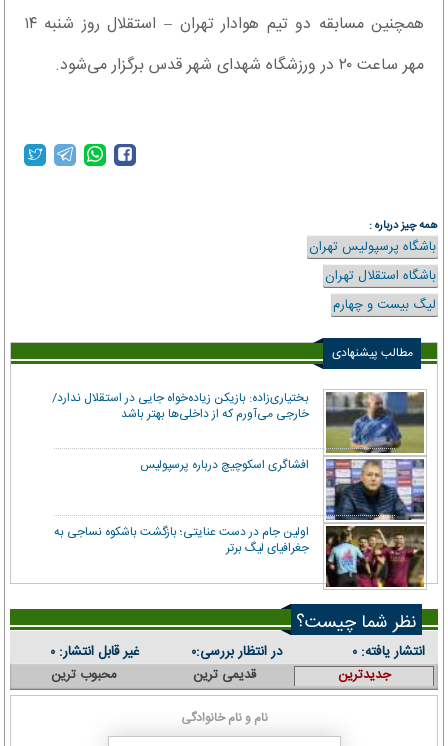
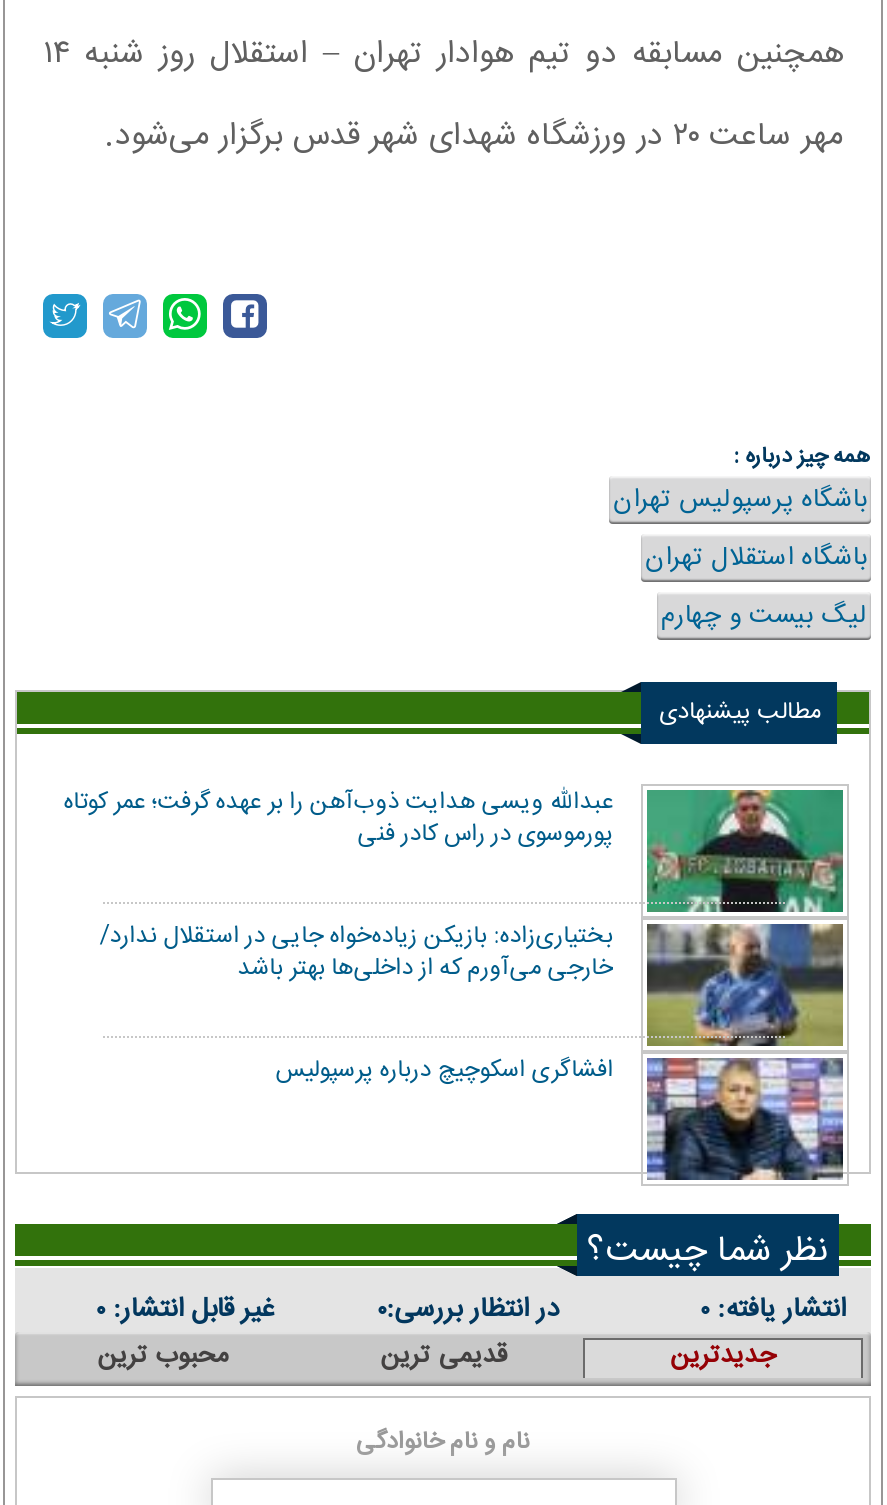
+ [image]
+ عبدالله ویسی هدایت ذوب‌آهن را بر عهده گرفت؛ عمر کوتاه
+ پورموسوی در راس کادر فنی

moved down: بختیاری‌زاده: بازیکن زیاده‌خواه جایی در استقلال ندارد/ | خارجی می‌آورم که از داخلی‌ها بهتر باشد | افشاگری اسکوچیچ درباره پرسپولیس

- [image]
- اولین جام در دست عنایتی؛ بازگشت باشکوه نساجی به
- جغرافیای لیگ برتر
